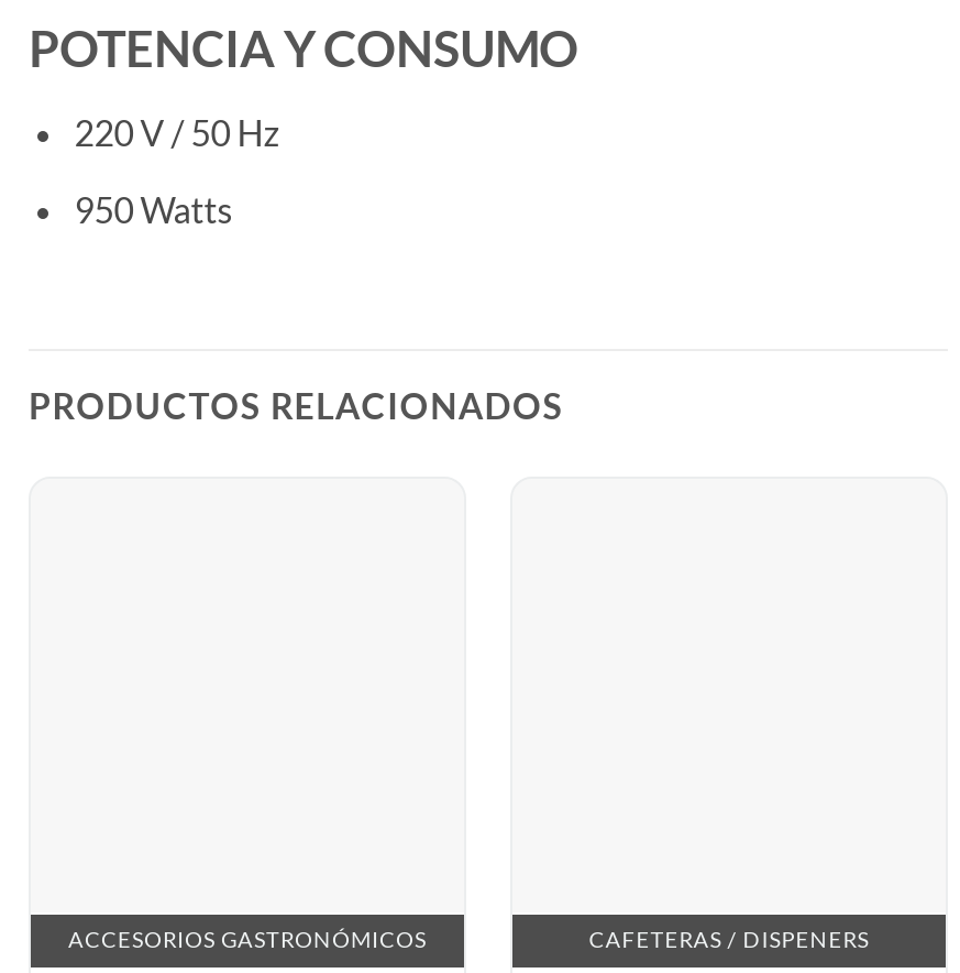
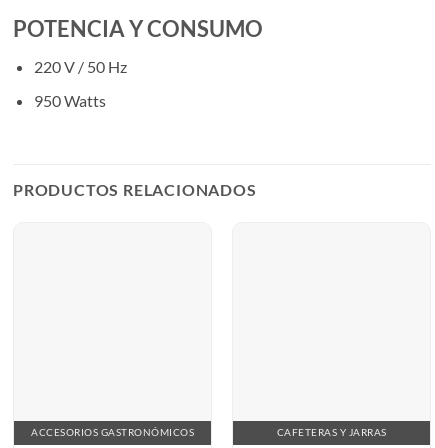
- CAFETERAS / DISPENERS
+ CAFETERAS Y JARRAS
